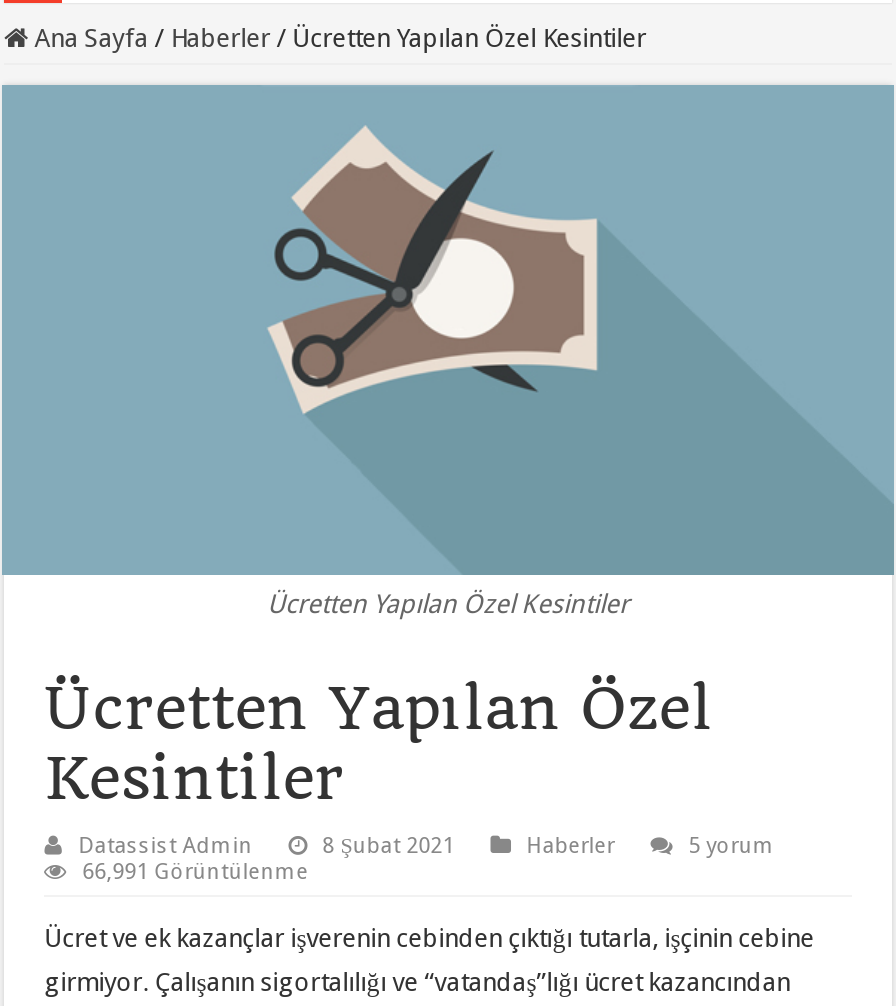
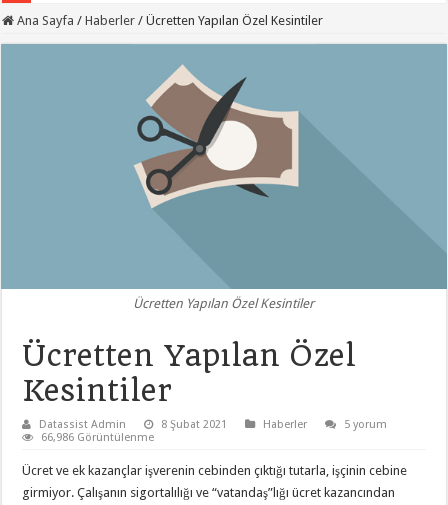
- 66,991 Görüntülenme
+ 66,986 Görüntülenme
